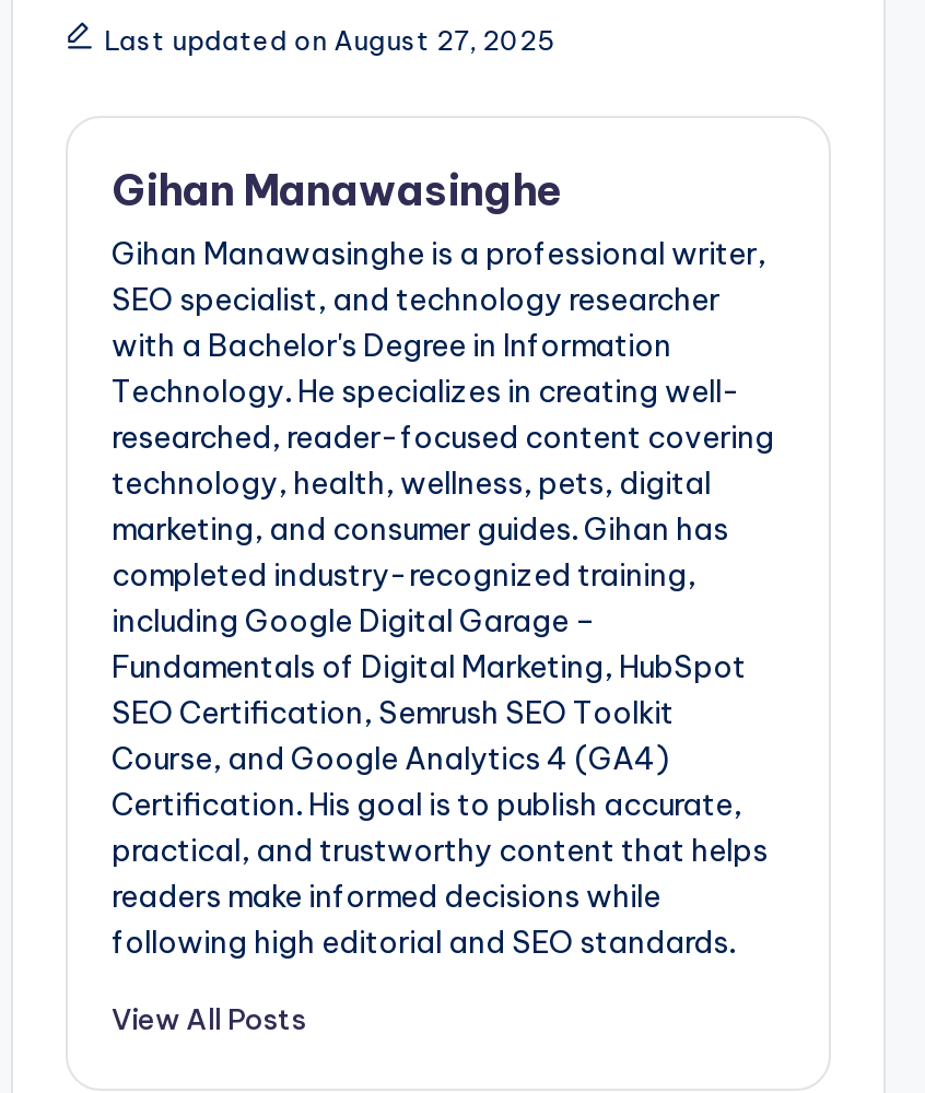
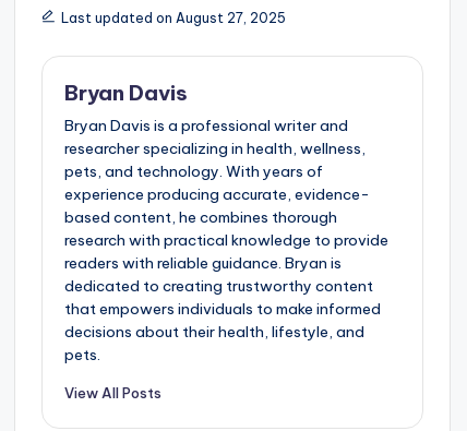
- Gihan Manawasinghe
- Gihan Manawasinghe is a professional writer,
- SEO specialist, and technology researcher
- with a Bachelor's Degree in Information
- Technology. He specializes in creating well-
- researched, reader-focused content covering
- technology, health, wellness, pets, digital
- marketing, and consumer guides. Gihan has
- completed industry-recognized training,
- including Google Digital Garage –
- Fundamentals of Digital Marketing, HubSpot
- SEO Certification, Semrush SEO Toolkit
- Course, and Google Analytics 4 (GA4)
- Certification. His goal is to publish accurate,
- practical, and trustworthy content that helps
- readers make informed decisions while
- following high editorial and SEO standards.
+ Bryan Davis
+ Bryan Davis is a professional writer and
+ researcher specializing in health, wellness,
+ pets, and technology. With years of
+ experience producing accurate, evidence-
+ based content, he combines thorough
+ research with practical knowledge to provide
+ readers with reliable guidance. Bryan is
+ dedicated to creating trustworthy content
+ that empowers individuals to make informed
+ decisions about their health, lifestyle, and
+ pets.
